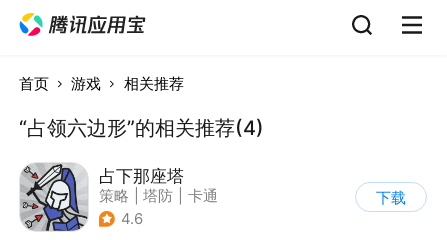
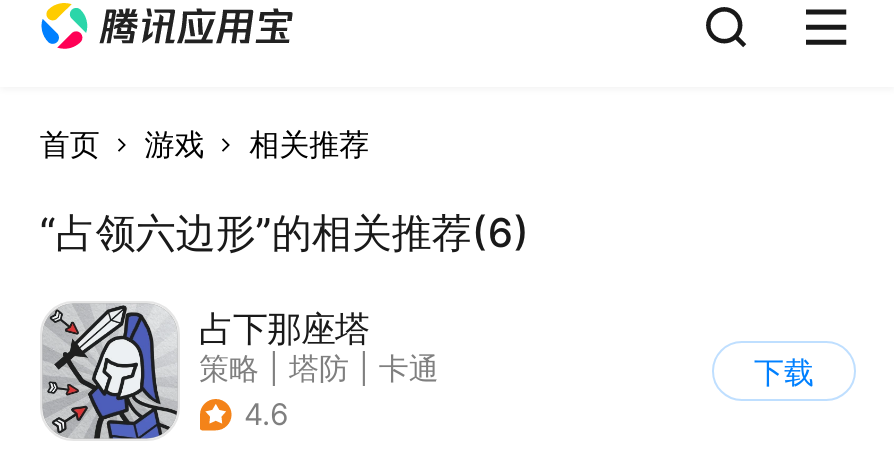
- “占领六边形”的相关推荐(4)
+ “占领六边形”的相关推荐(6)
